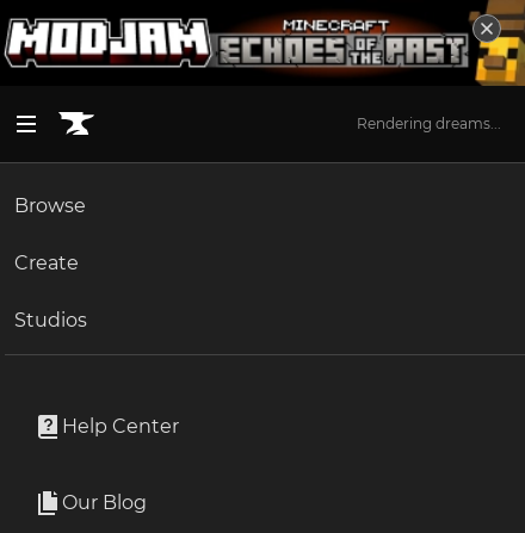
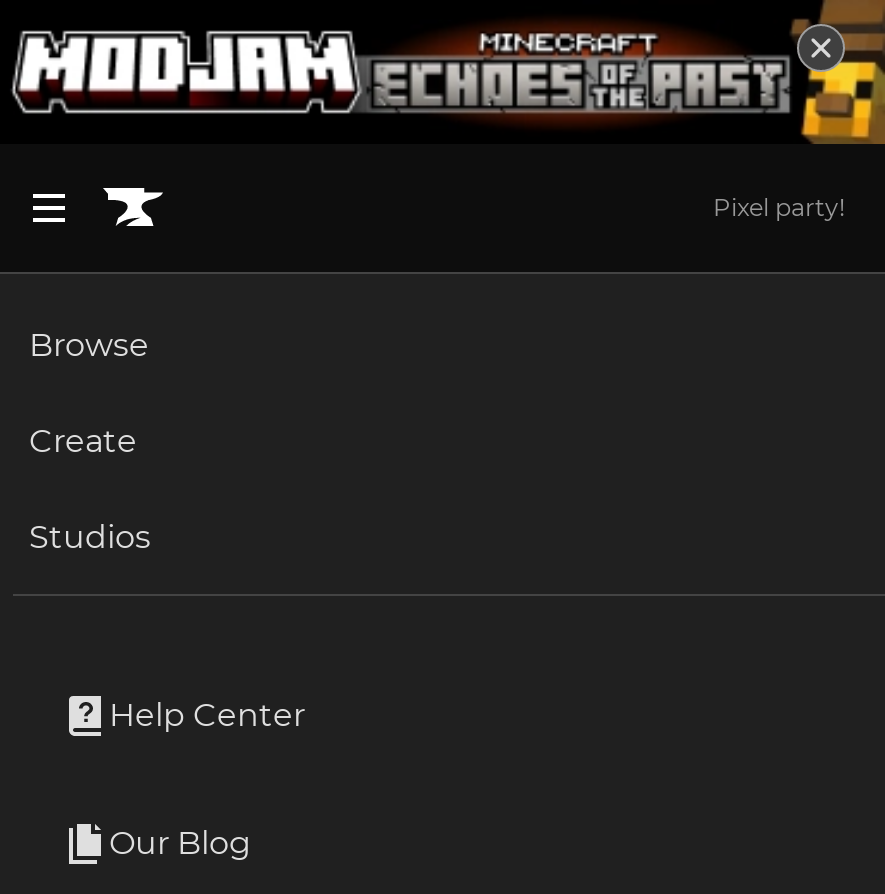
- Rendering dreams...
+ Pixel party!
